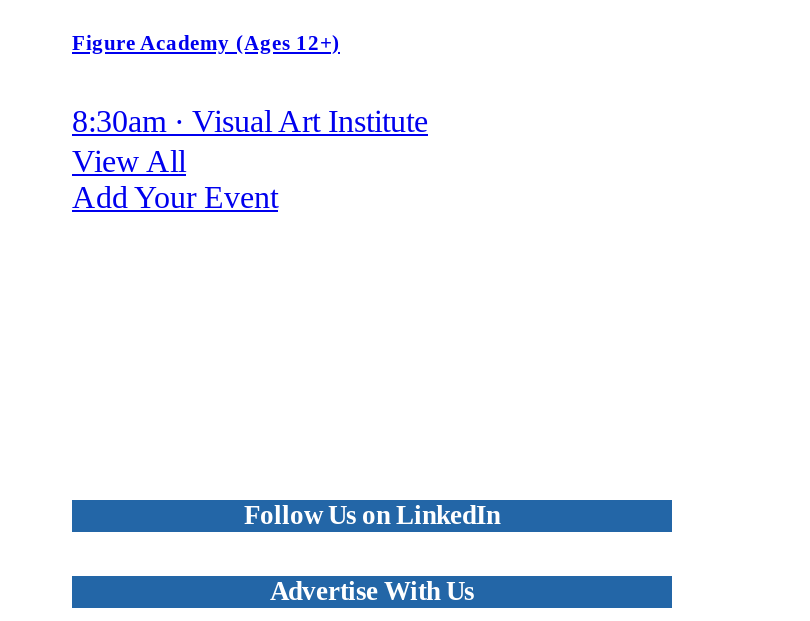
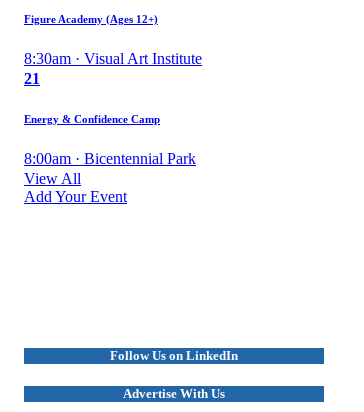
+ 21
+ Energy & Confidence Camp
+ 8:00am · Bicentennial Park
